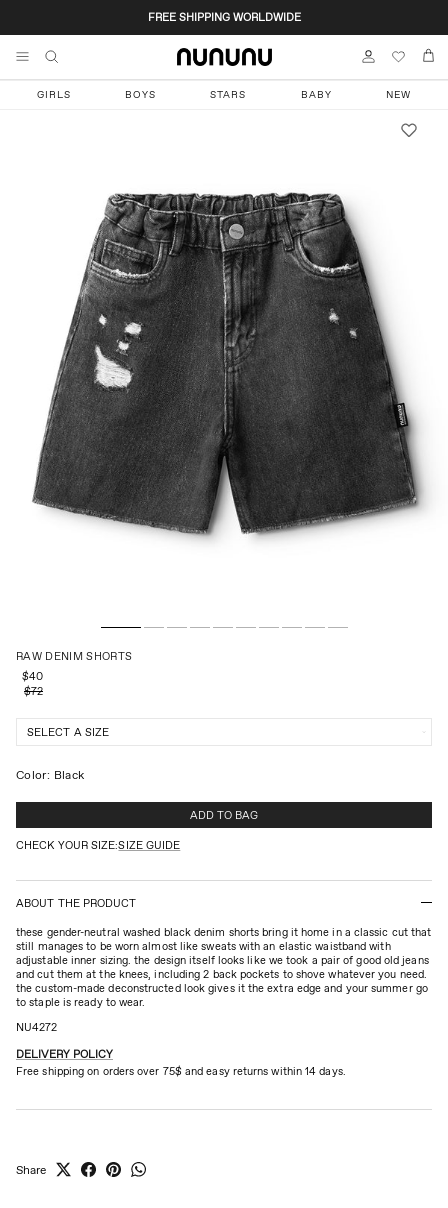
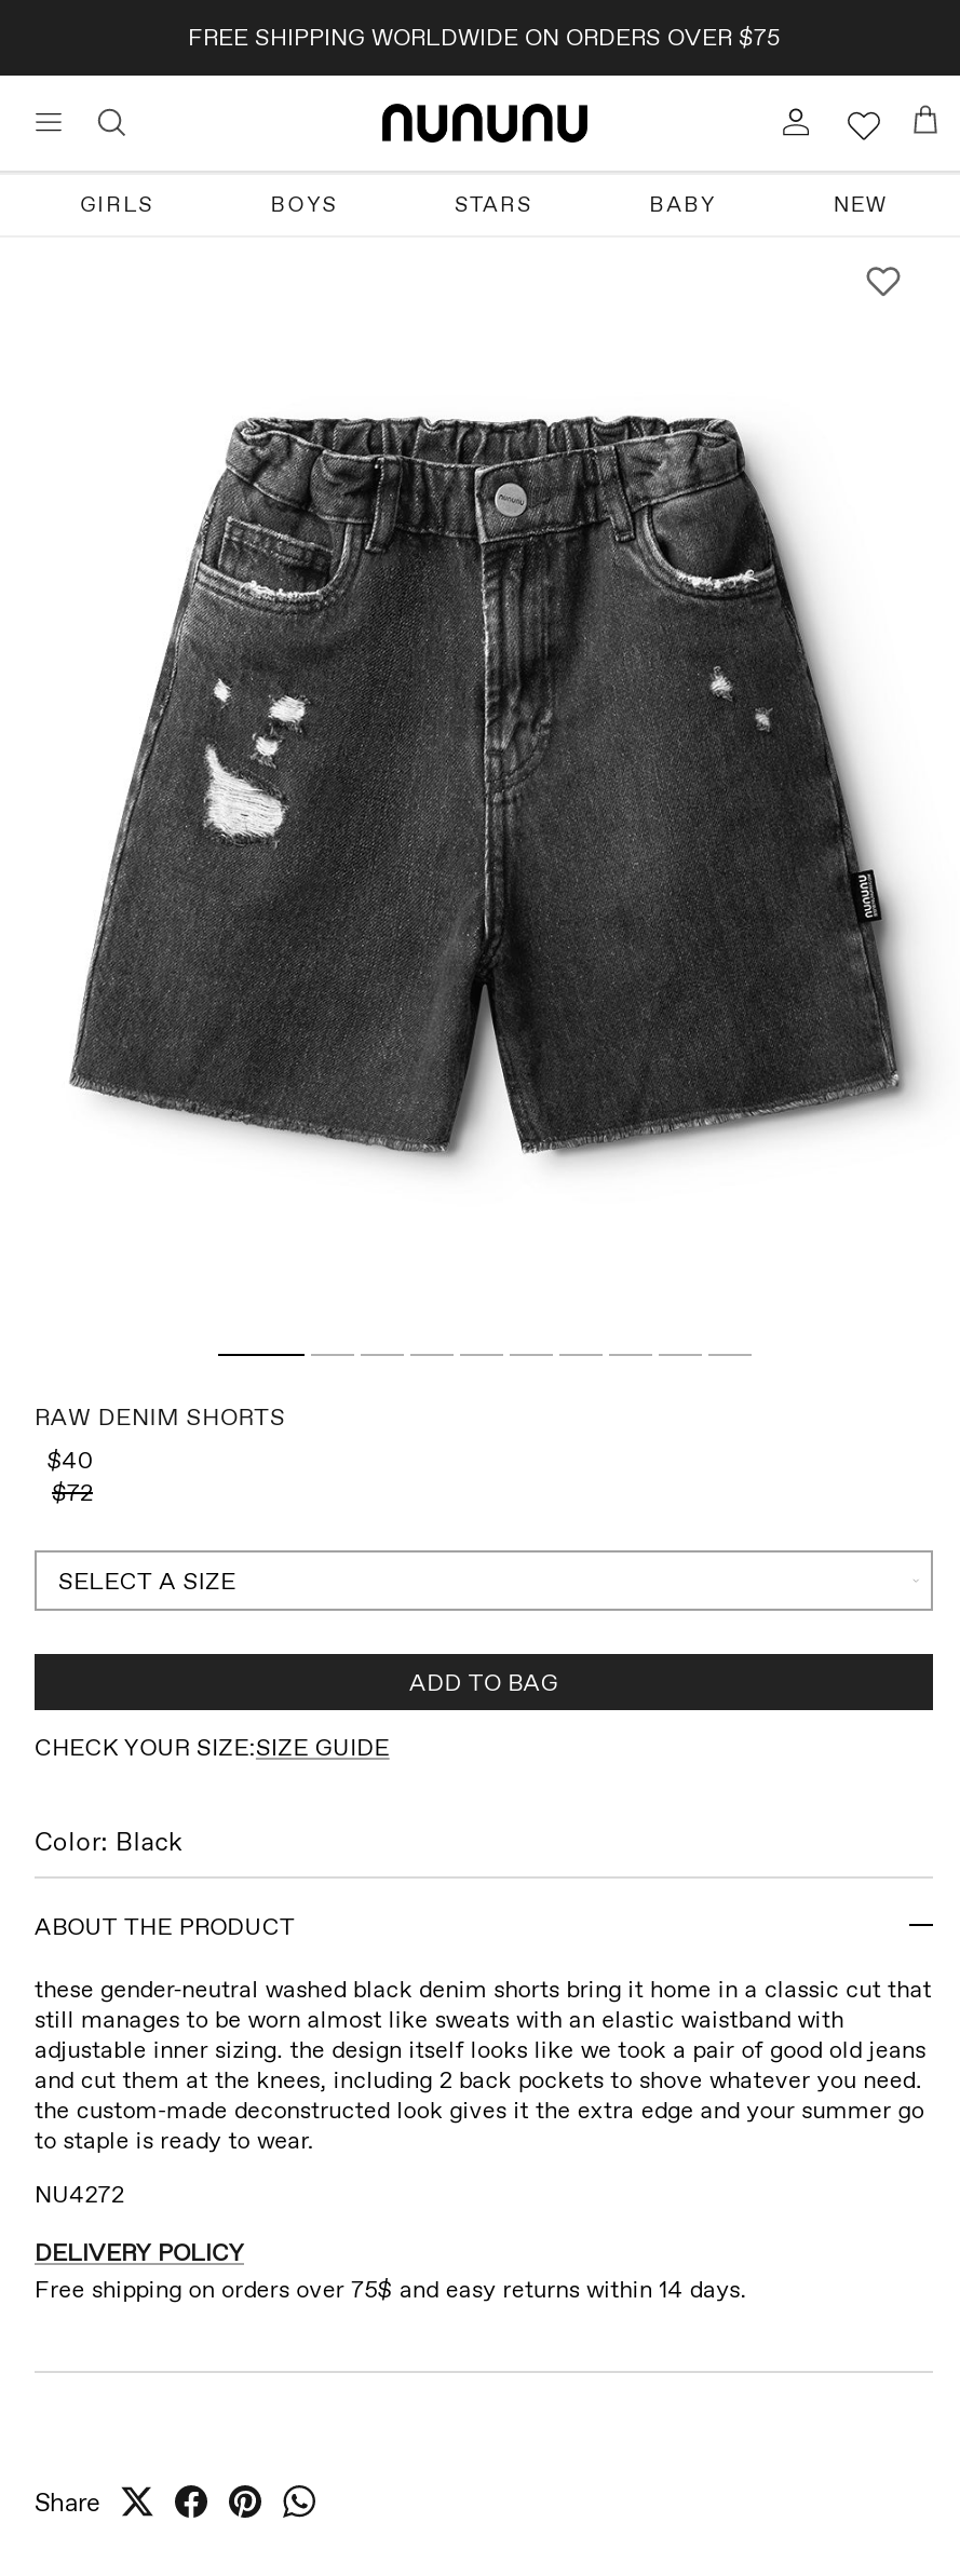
- FREE SHIPPING WORLDWIDE
+ FREE SHIPPING WORLDWIDE ON ORDERS OVER $75

moved down: Color: Black

moved up: ADD TO BAG | CHECK YOUR SIZE:SIZE GUIDE
